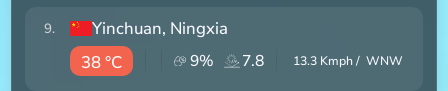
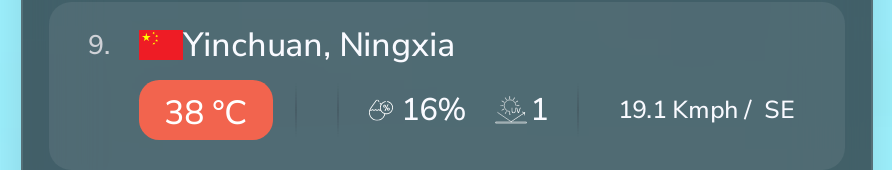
- 9%
+ 16%

- 7.8
+ 1

- 13.3 Kmph / WNW
+ 19.1 Kmph / SE
